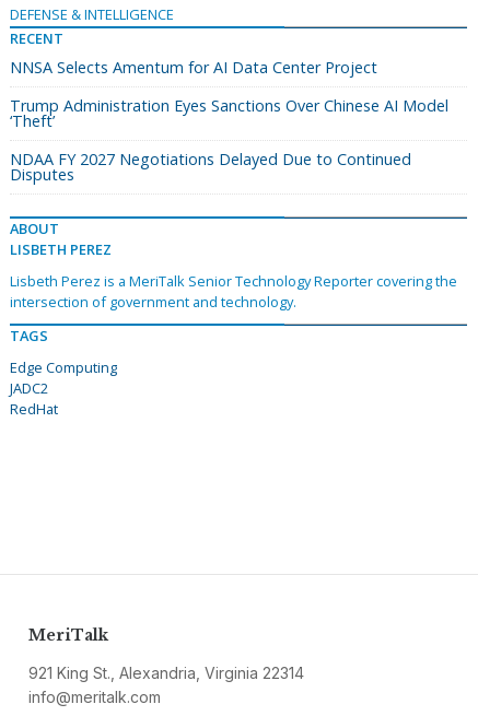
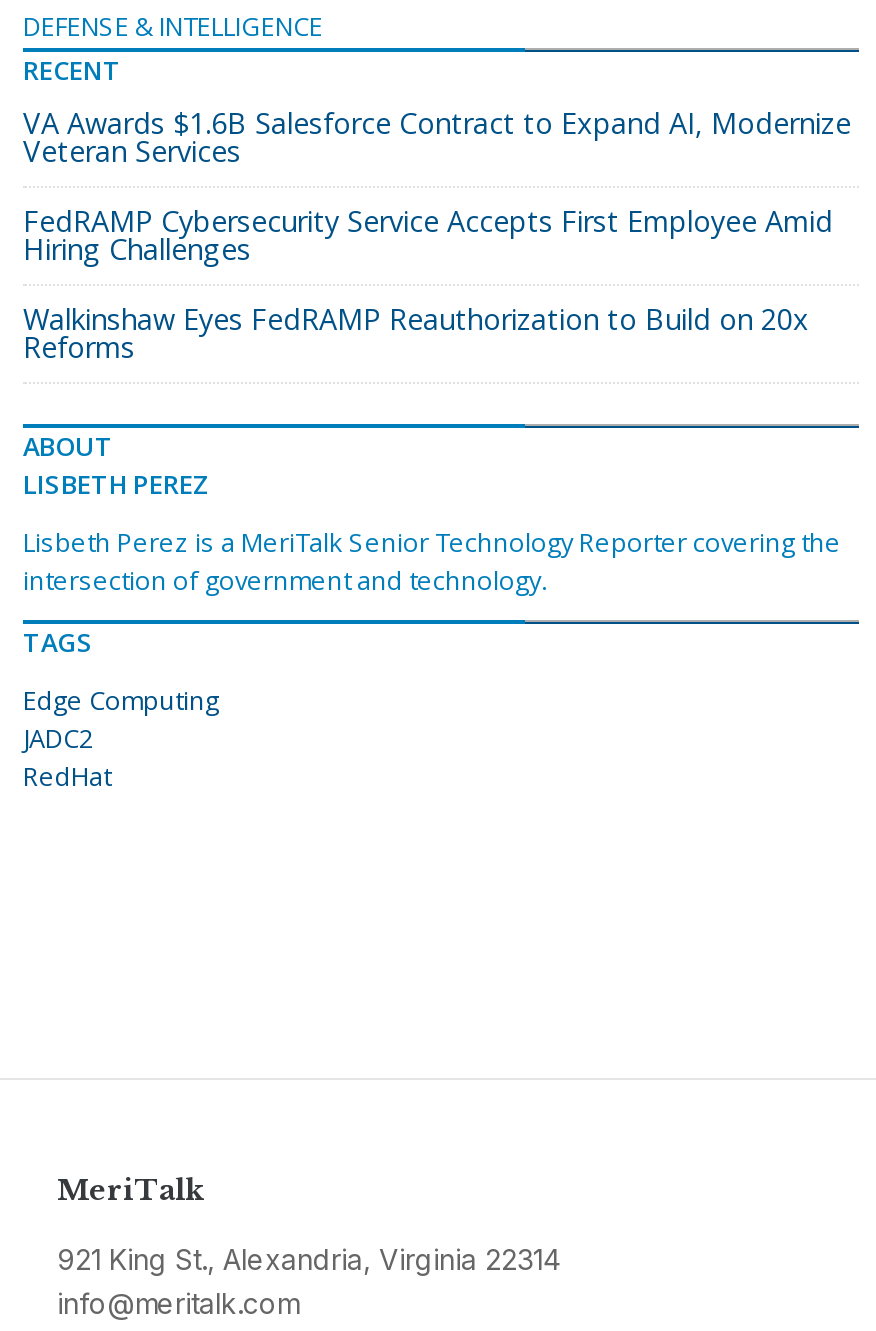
- NNSA Selects Amentum for AI Data Center Project
+ VA Awards $1.6B Salesforce Contract to Expand AI, Modernize
+ Veteran Services

- Trump Administration Eyes Sanctions Over Chinese AI Model
- ‘Theft’
+ FedRAMP Cybersecurity Service Accepts First Employee Amid
+ Hiring Challenges

- NDAA FY 2027 Negotiations Delayed Due to Continued
- Disputes
+ Walkinshaw Eyes FedRAMP Reauthorization to Build on 20x
+ Reforms
